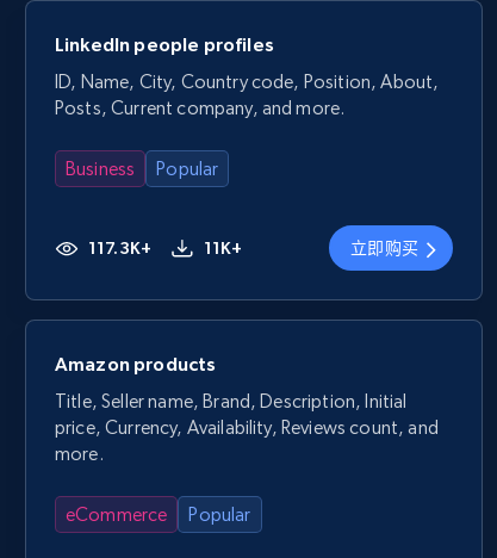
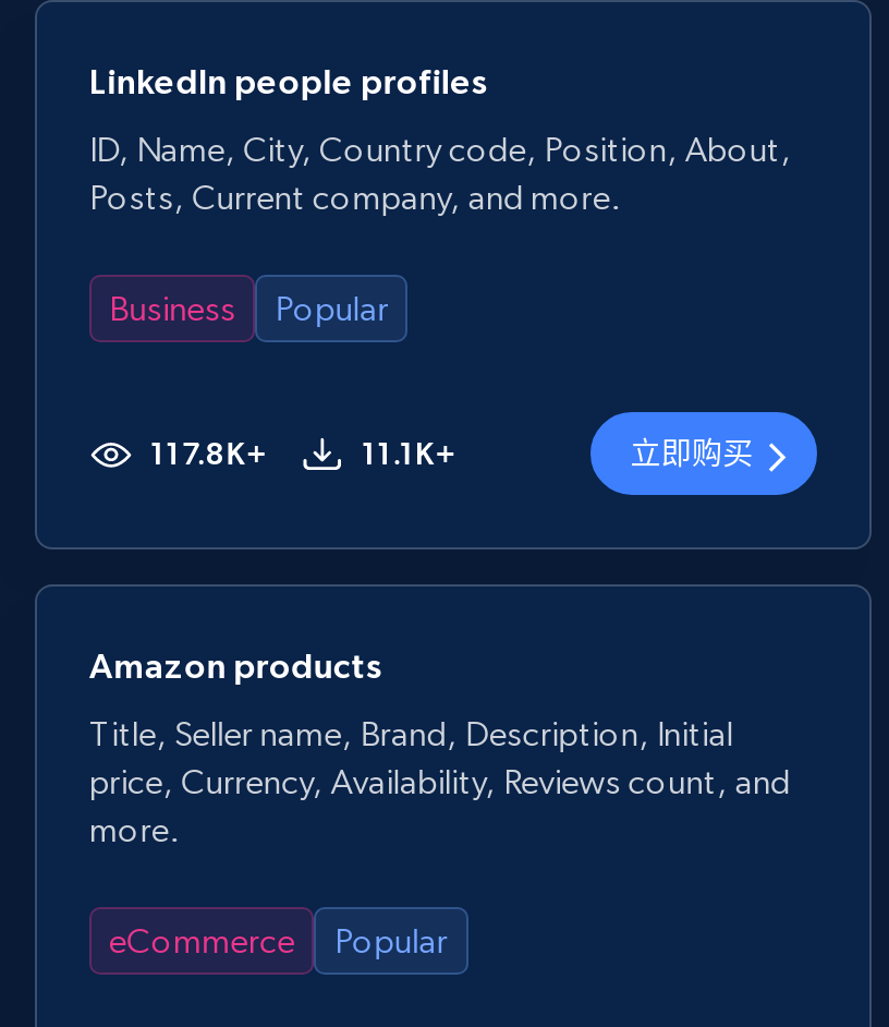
- 117.3K+
- 11K+
+ 117.8K+
+ 11.1K+
